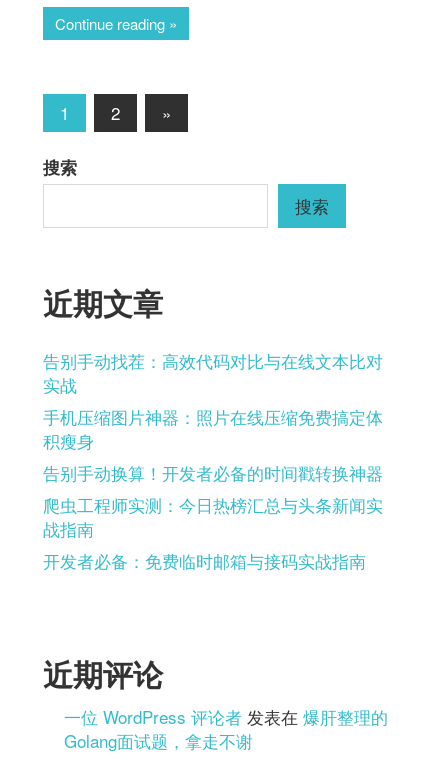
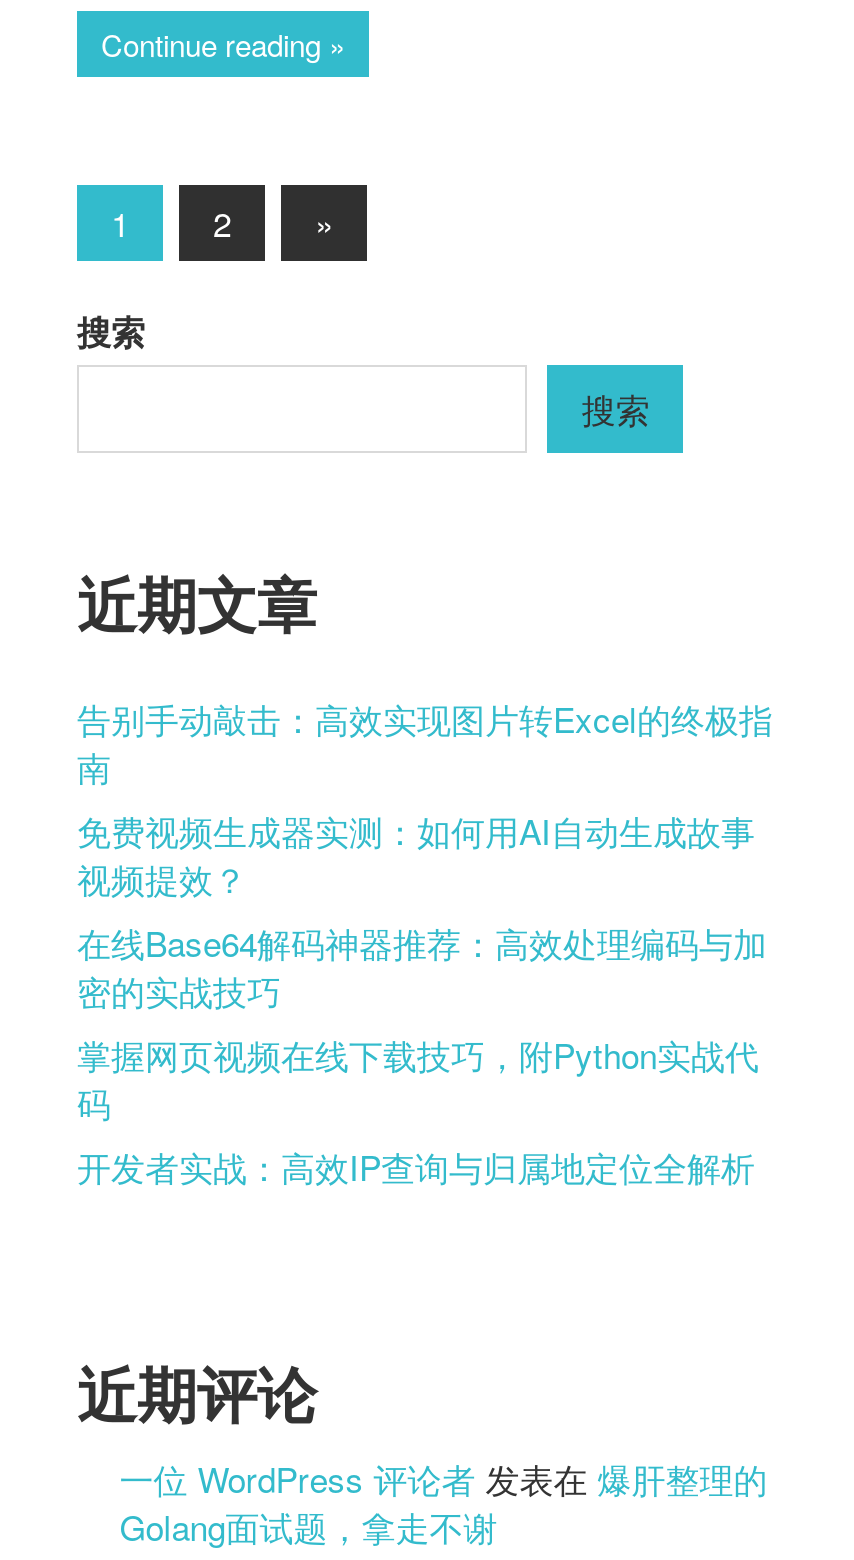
- 告别手动找茬：高效代码对比与在线文本比对
- 实战
- 手机压缩图片神器：照片在线压缩免费搞定体
- 积瘦身
- 告别手动换算！开发者必备的时间戳转换神器
- 爬虫工程师实测：今日热榜汇总与头条新闻实
- 战指南
- 开发者必备：免费临时邮箱与接码实战指南
+ 告别手动敲击：高效实现图片转Excel的终极指
+ 南
+ 免费视频生成器实测：如何用AI自动生成故事
+ 视频提效？
+ 在线Base64解码神器推荐：高效处理编码与加
+ 密的实战技巧
+ 掌握网页视频在线下载技巧，附Python实战代
+ 码
+ 开发者实战：高效IP查询与归属地定位全解析
